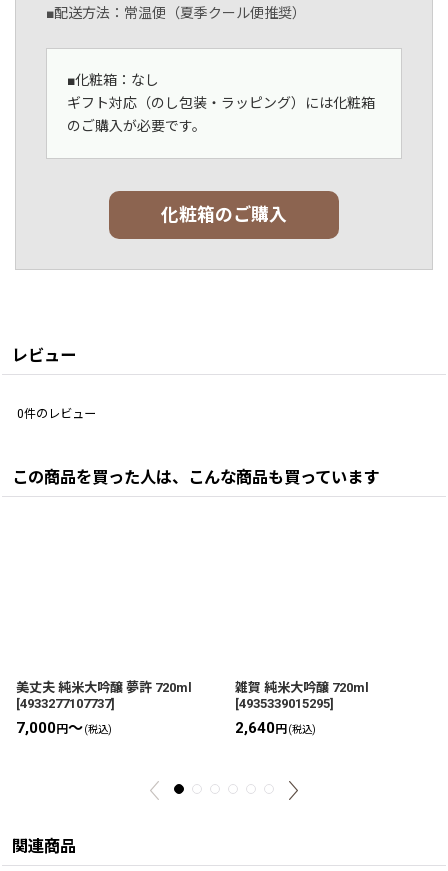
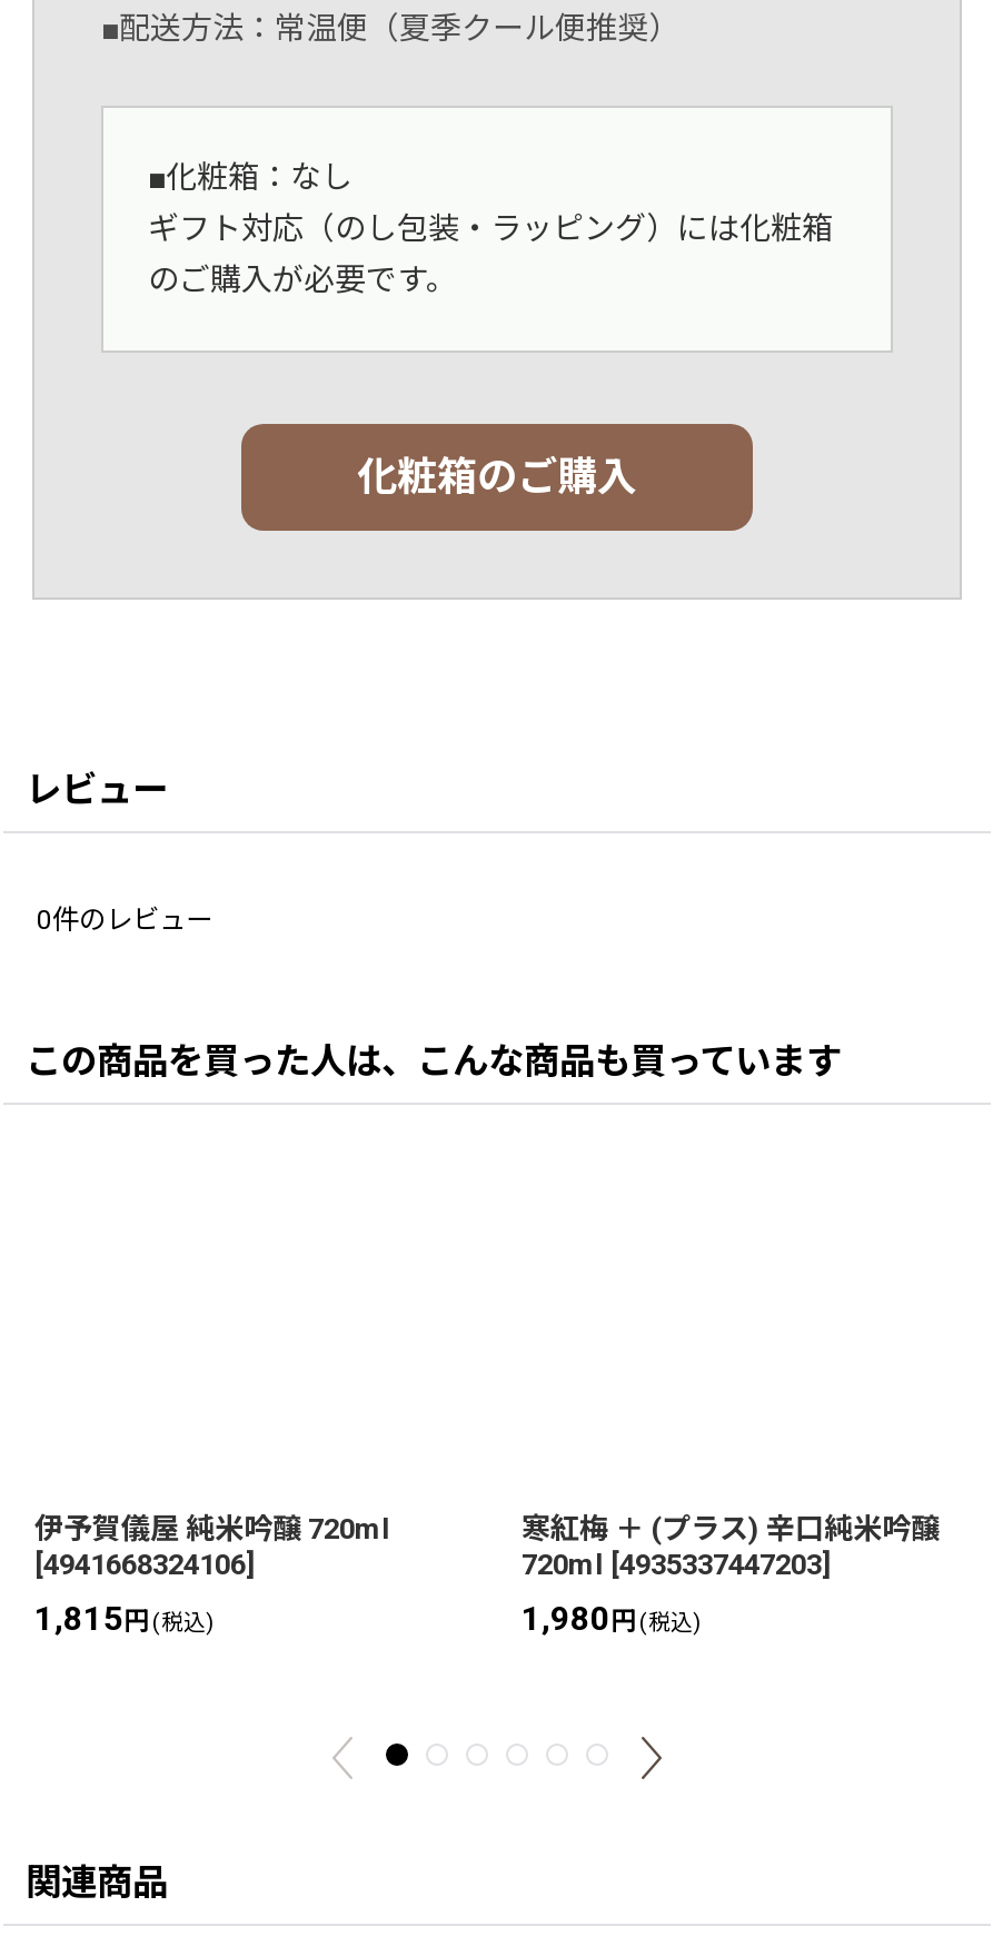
- 美丈夫 純米大吟醸 夢許 720ml
- [4933277107737]
- 7,000円～(税込)
+ 伊予賀儀屋 純米吟醸 720ml
+ [4941668324106]
+ 1,815円(税込)

- 雑賀 純米大吟醸 720ml
- [4935339015295]
- 2,640円(税込)
+ 寒紅梅 ＋ (プラス) 辛口純米吟醸
+ 720ml [4935337447203]
+ 1,980円(税込)
